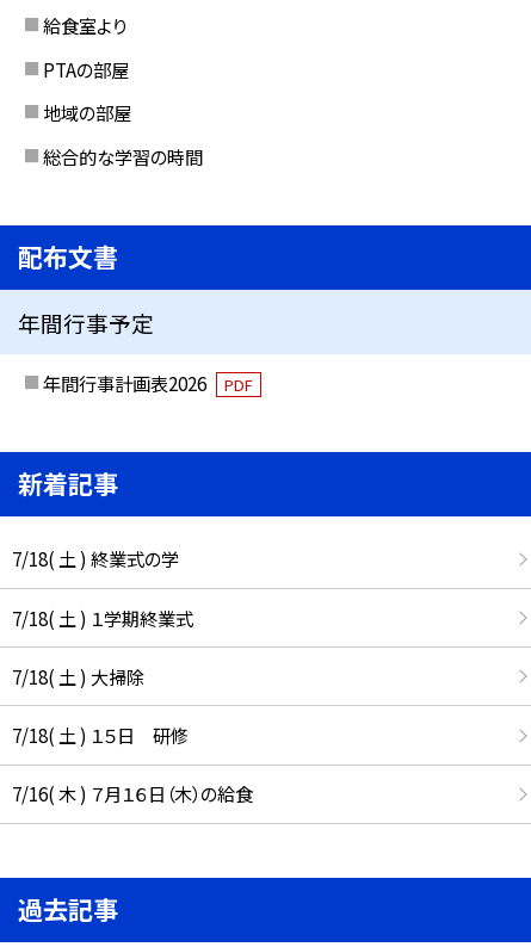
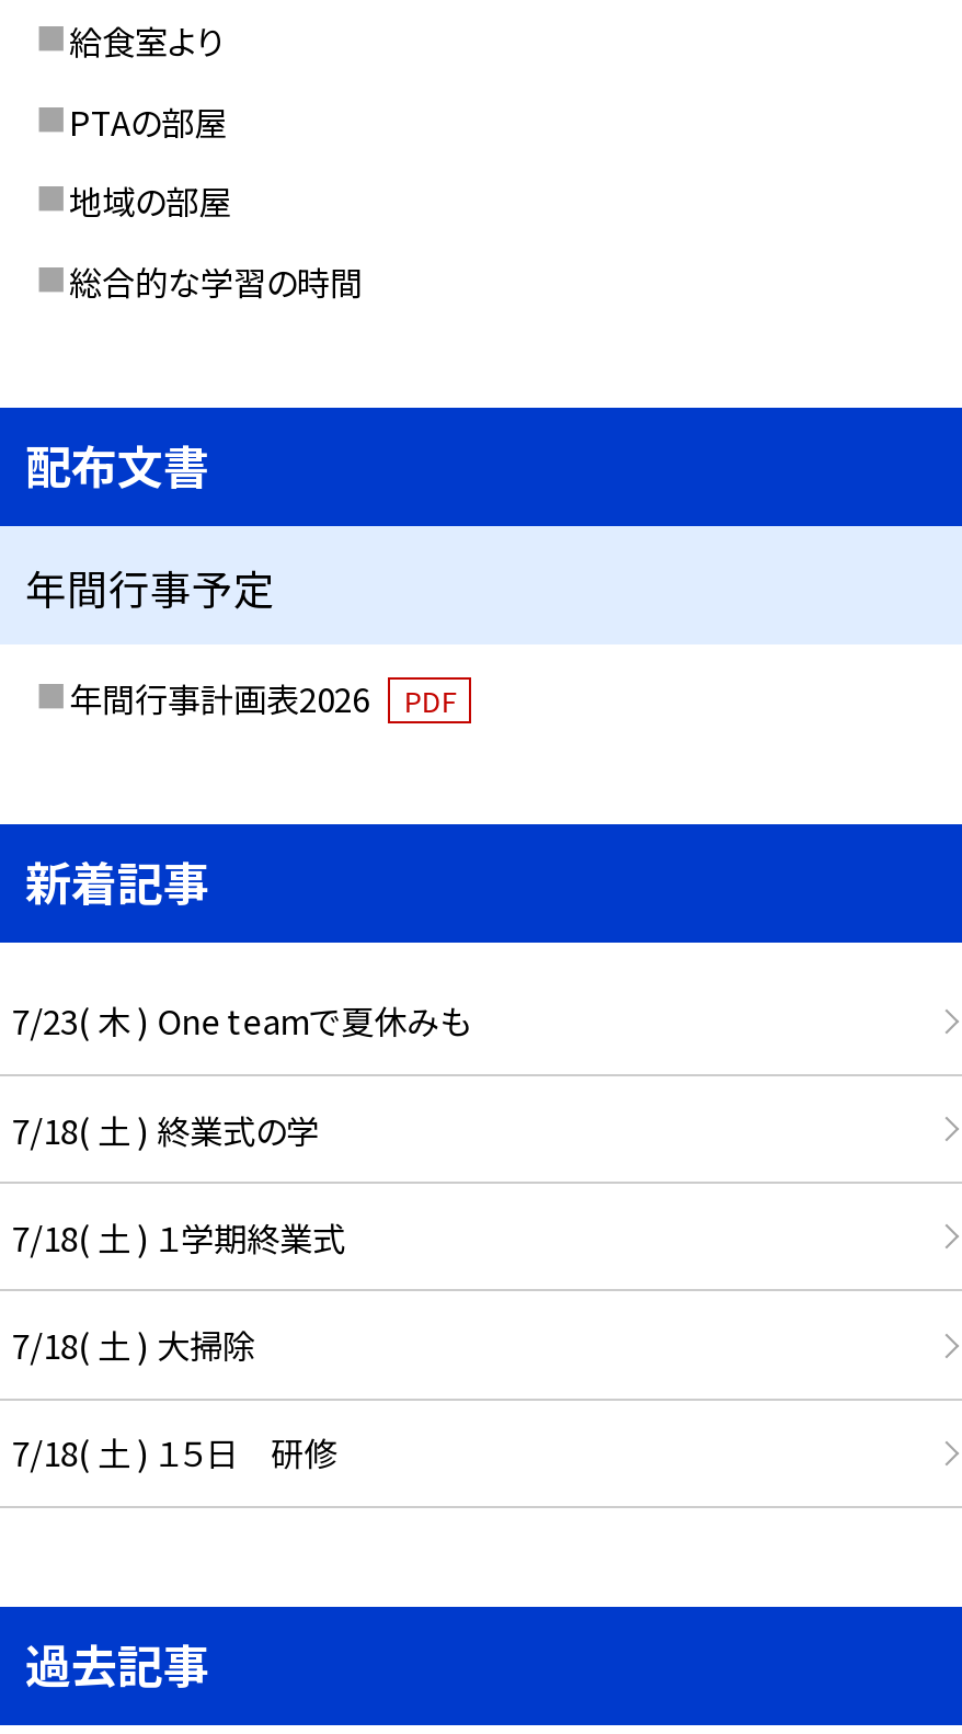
+ 7/23( 木 ) One teamで夏休みも

moved down: 7/18( 土 ) 終業式の学 | 7/18( 土 ) １学期終業式 | 7/18( 土 ) 大掃除 | 7/18( 土 ) １５日 研修

- 7/16( 木 ) ７月１６日（木）の給食
